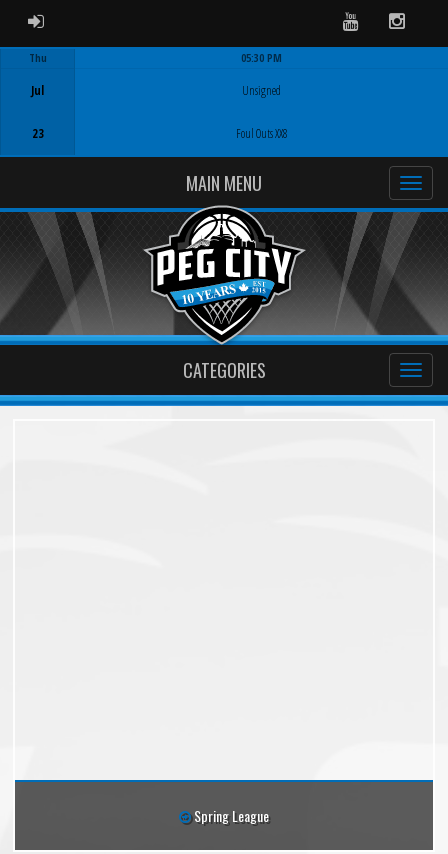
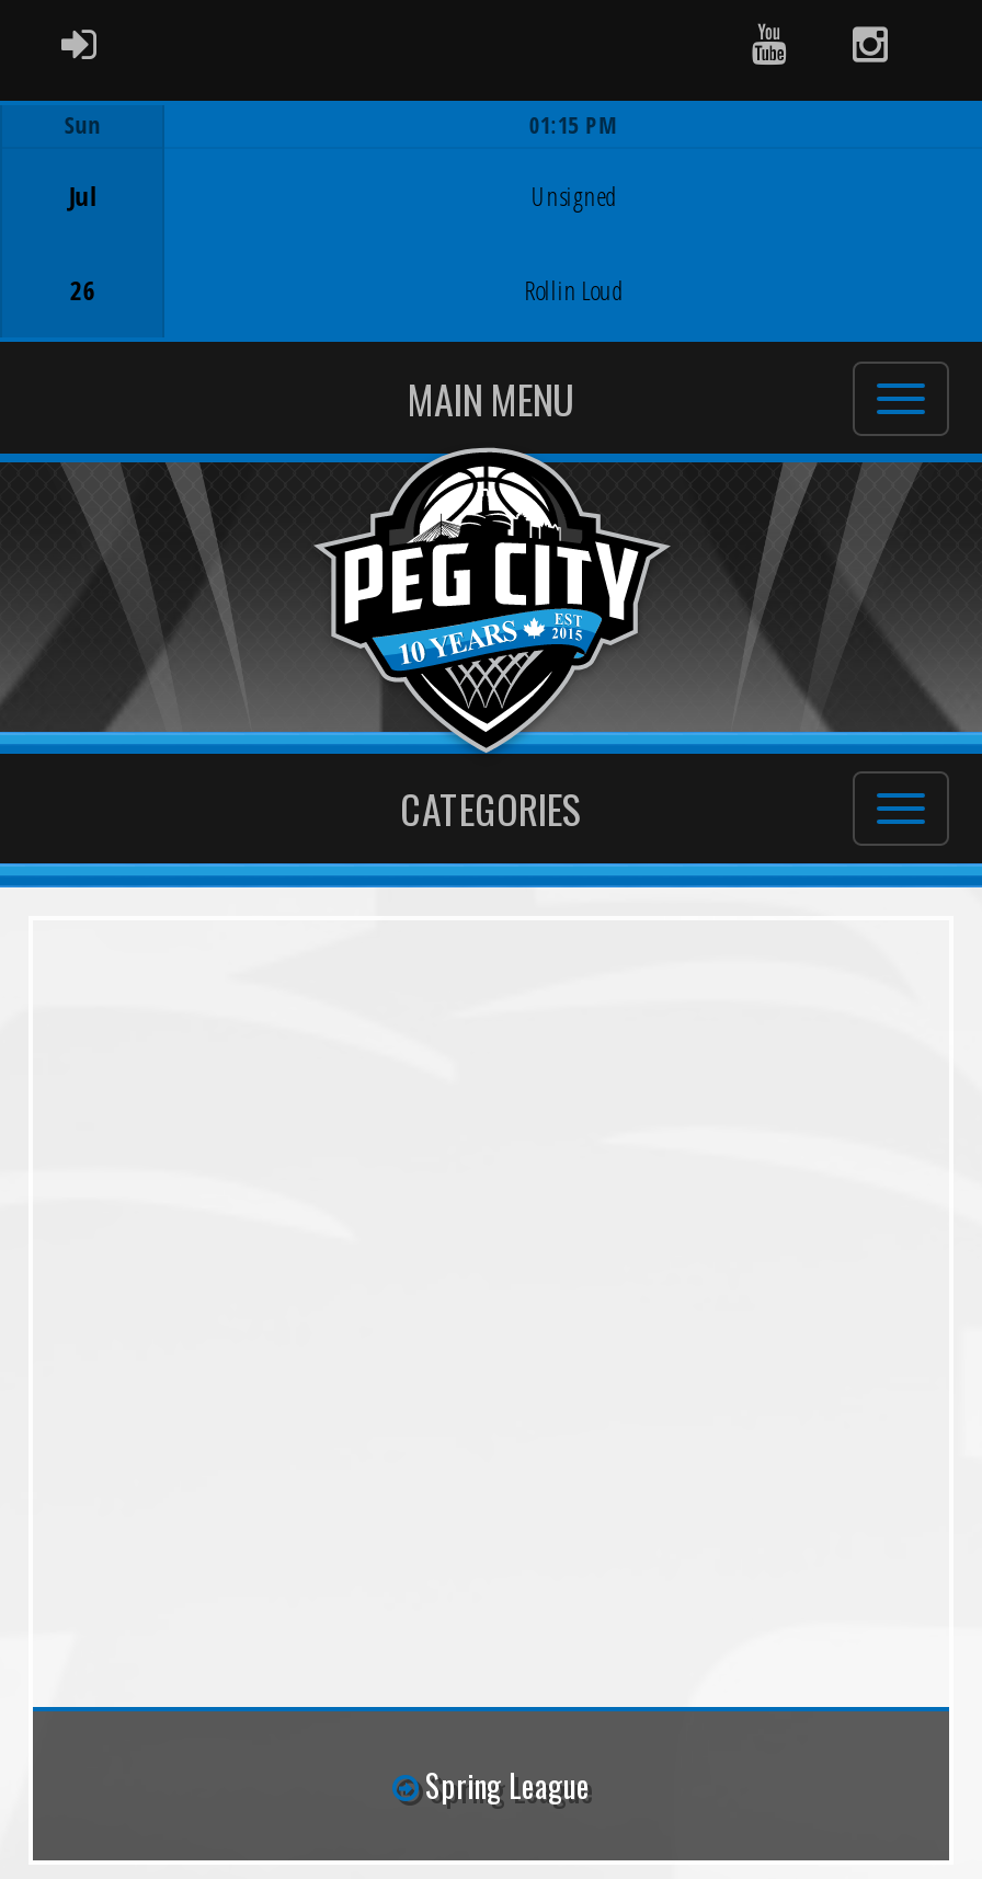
- Thu
+ Sun

- 05:30 PM
+ 01:15 PM

- 23
+ 26

- Foul Outs XX8
+ Rollin Loud
